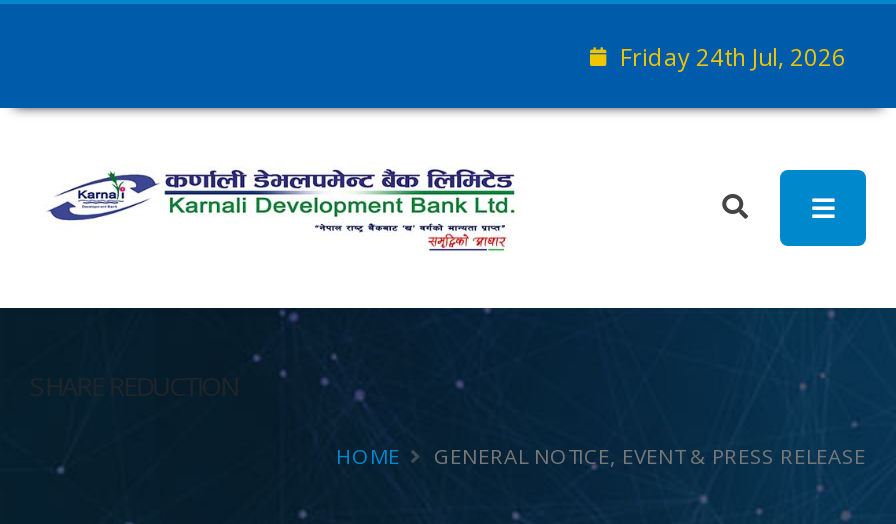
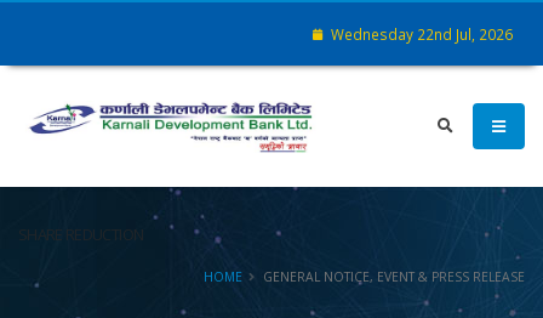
- Friday 24th Jul, 2026
+ Wednesday 22nd Jul, 2026
